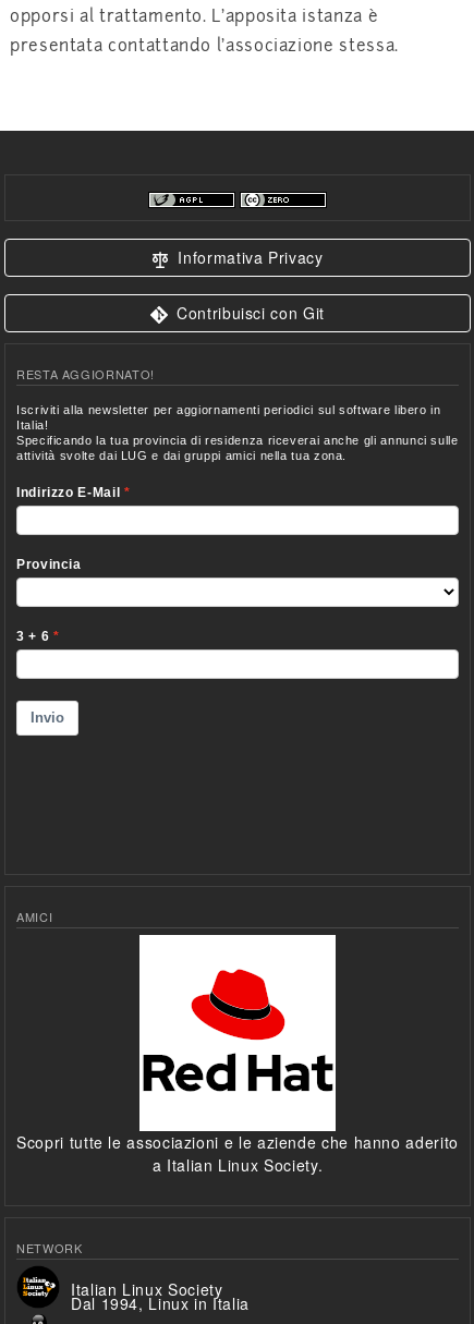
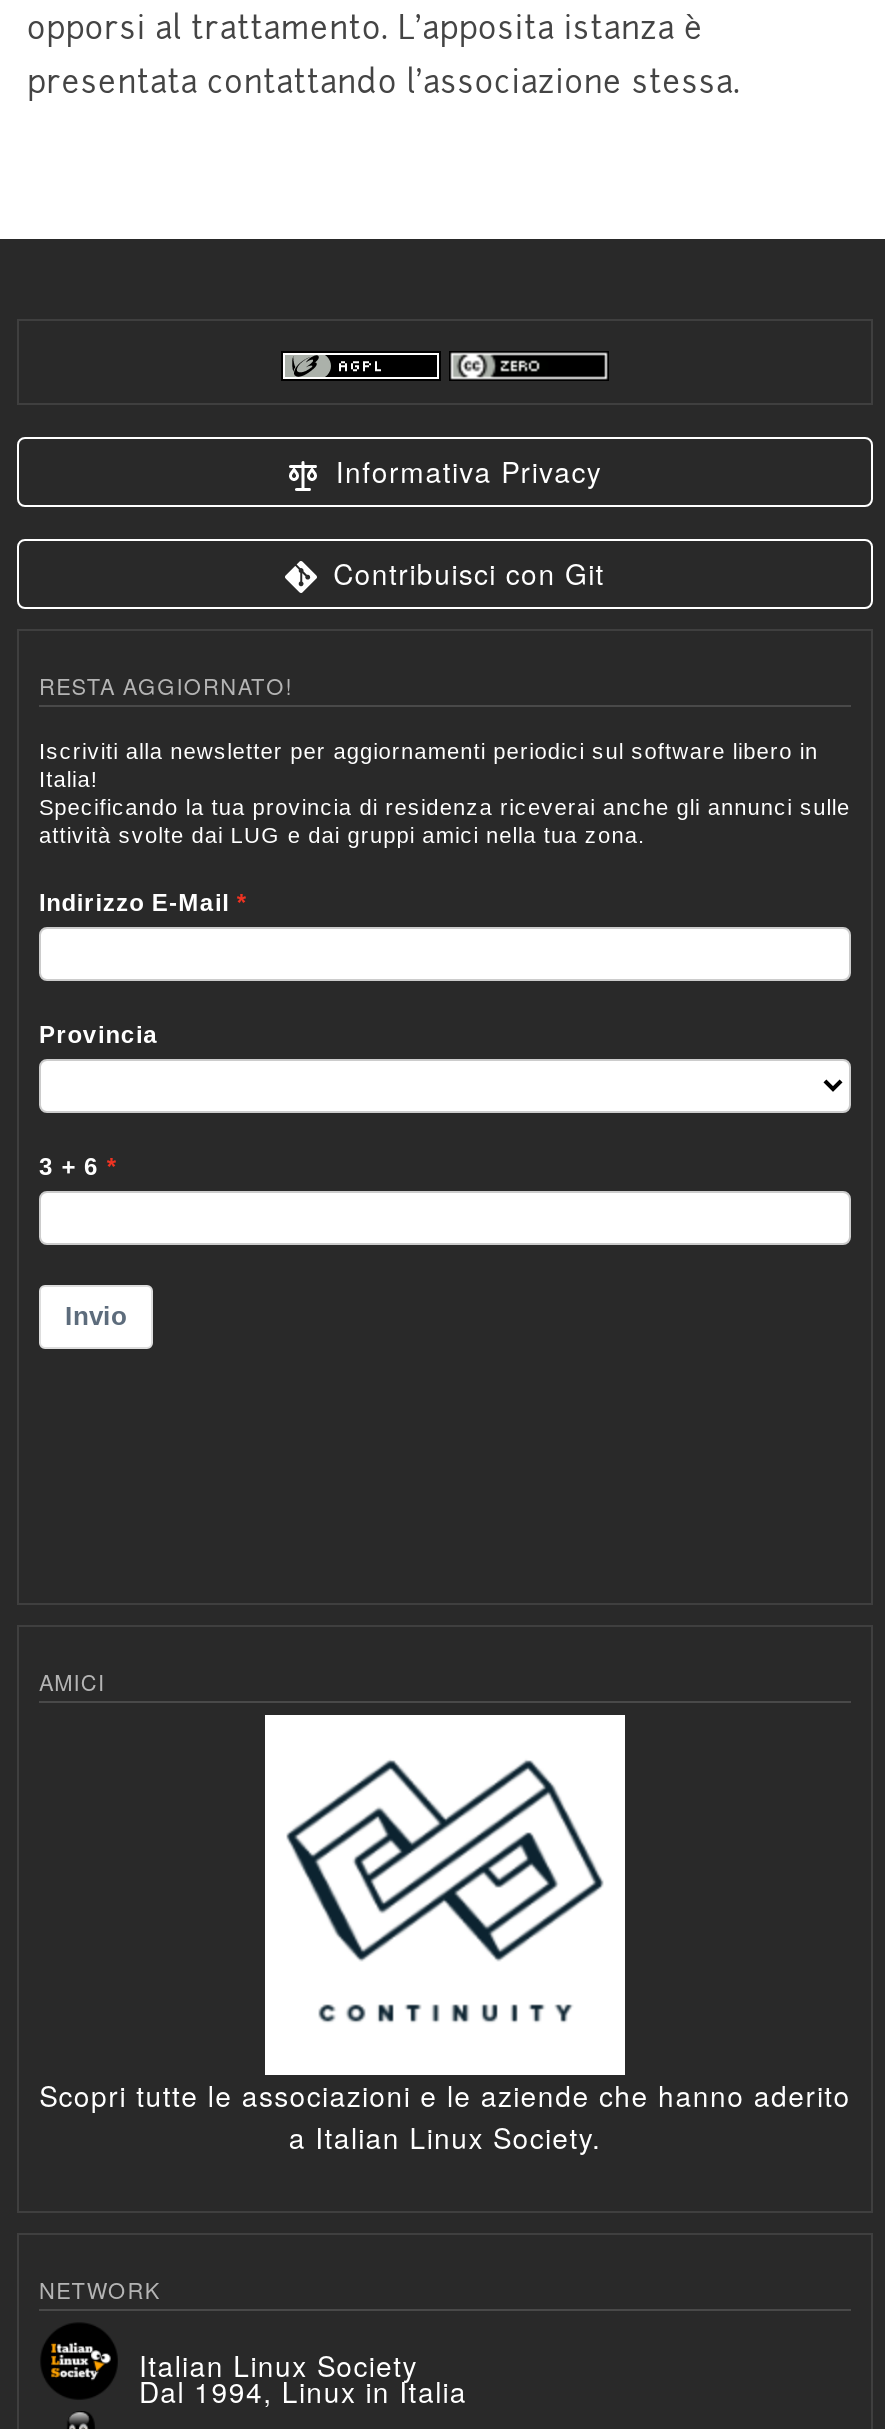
- [image]
+ [image]
